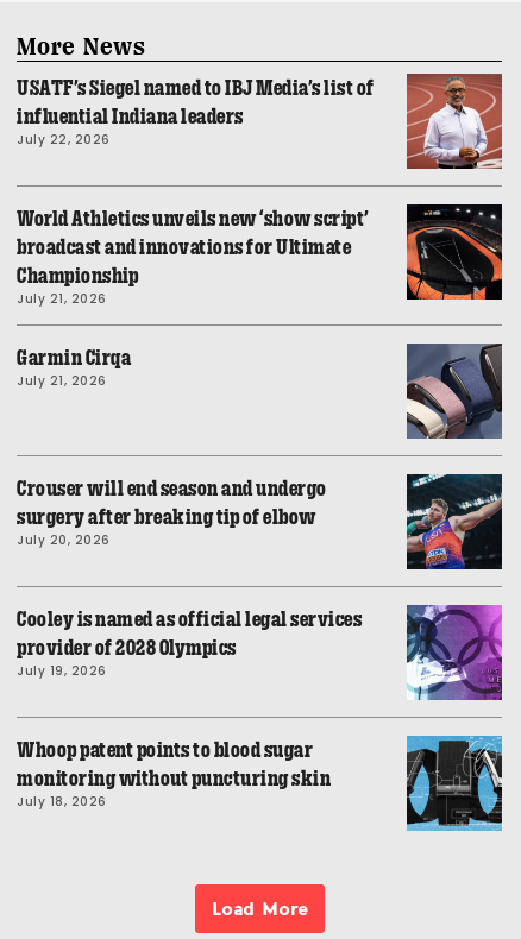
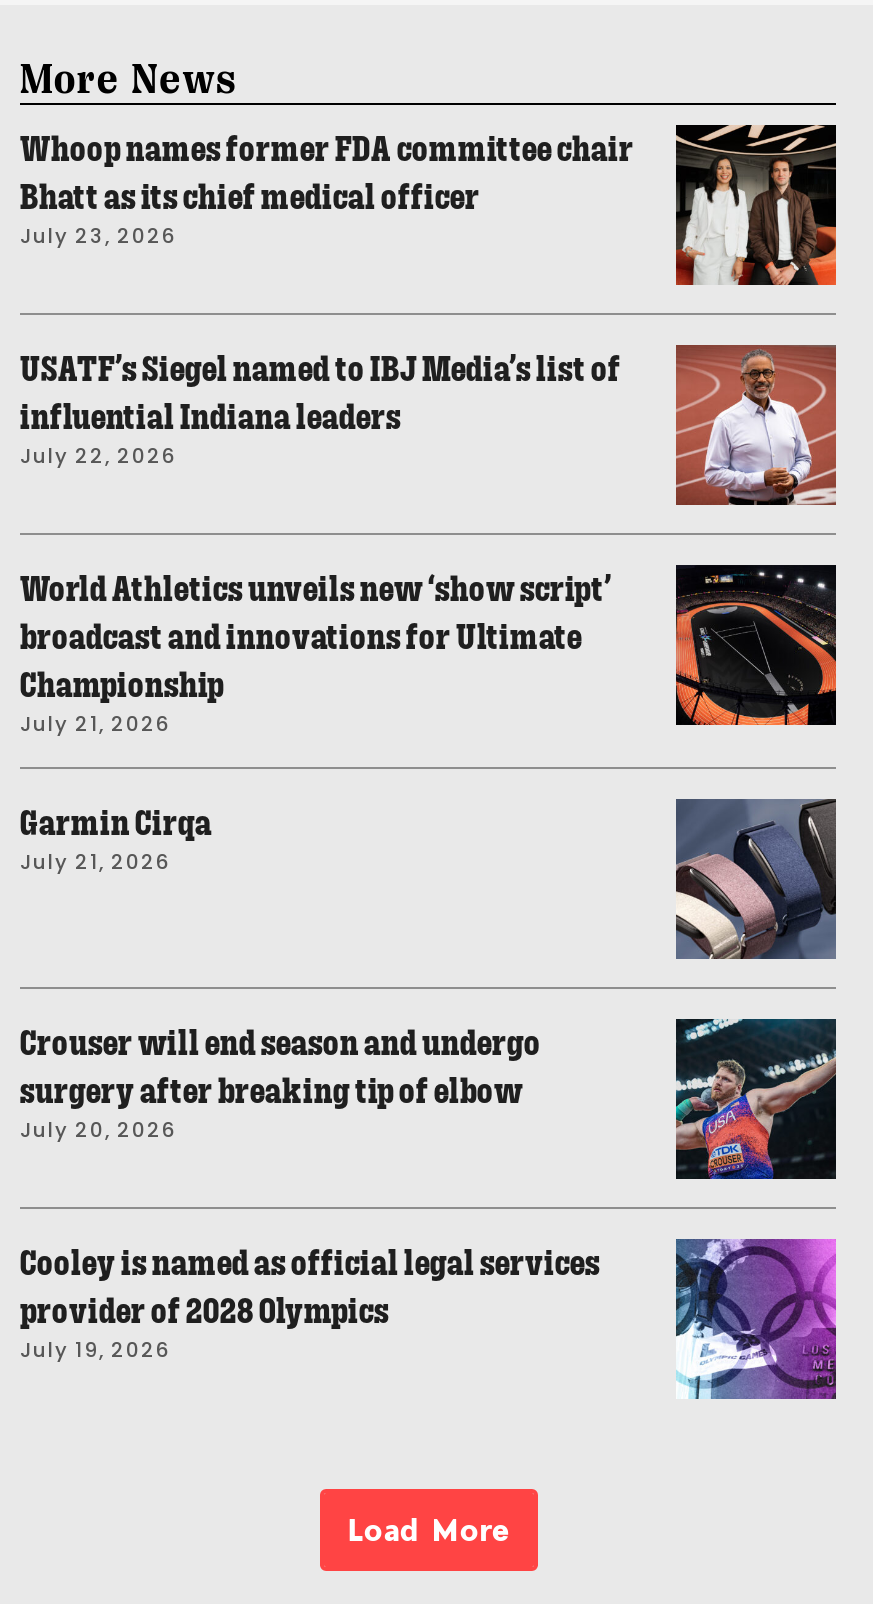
+ [image]
+ Whoop names former FDA committee chair
+ Bhatt as its chief medical officer
+ July 23, 2026

moved down: [image] | USATF’s Siegel named to IBJ Media’s list of | influential Indiana leaders | ... | provider of 2028 Olympics | July 19, 2026

- Whoop patent points to blood sugar
- monitoring without puncturing skin
- July 18, 2026

- [image]
